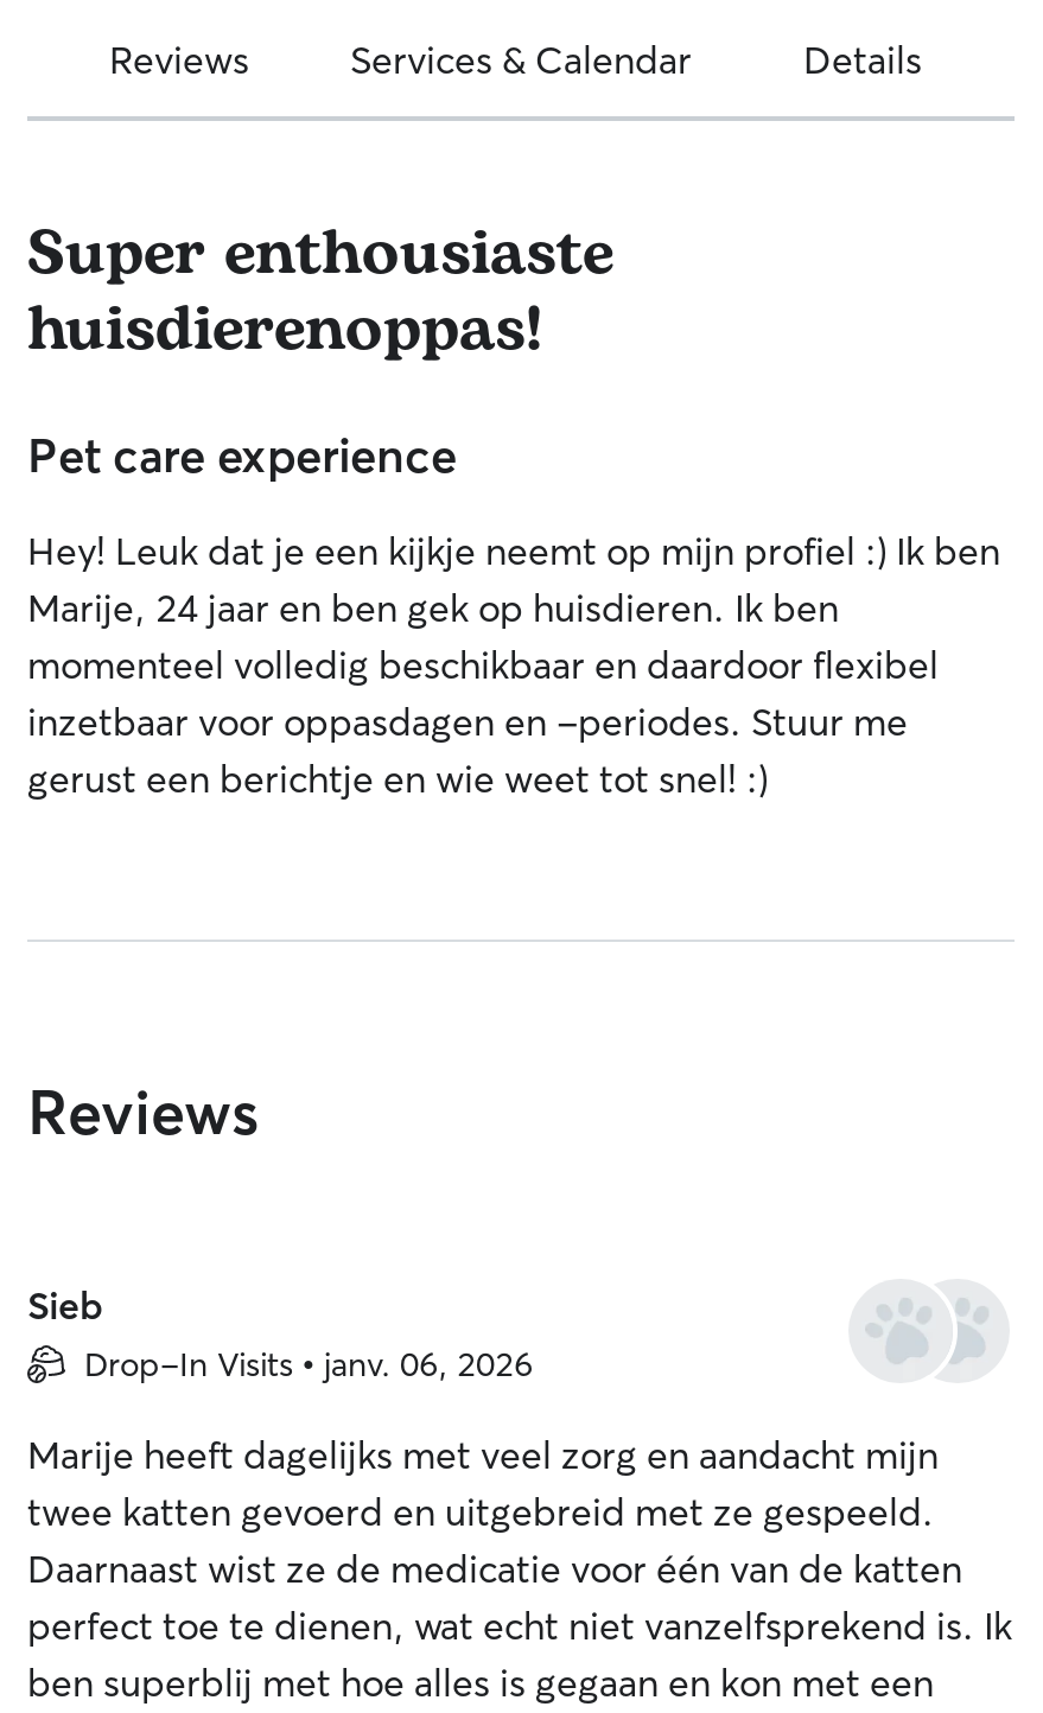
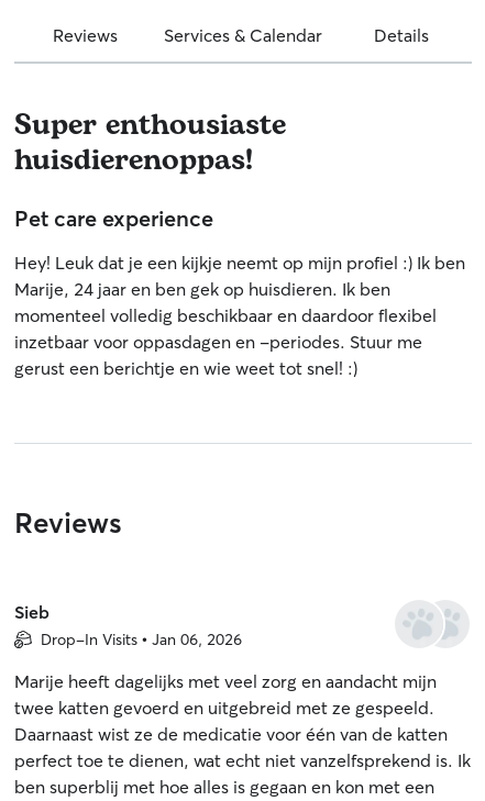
- Drop-In Visits • janv. 06, 2026
+ Drop-In Visits • Jan 06, 2026
